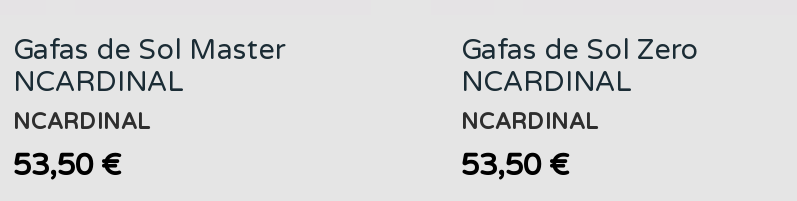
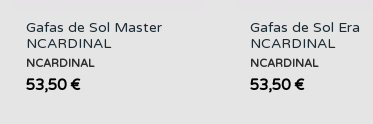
- Gafas de Sol Zero
+ Gafas de Sol Era
